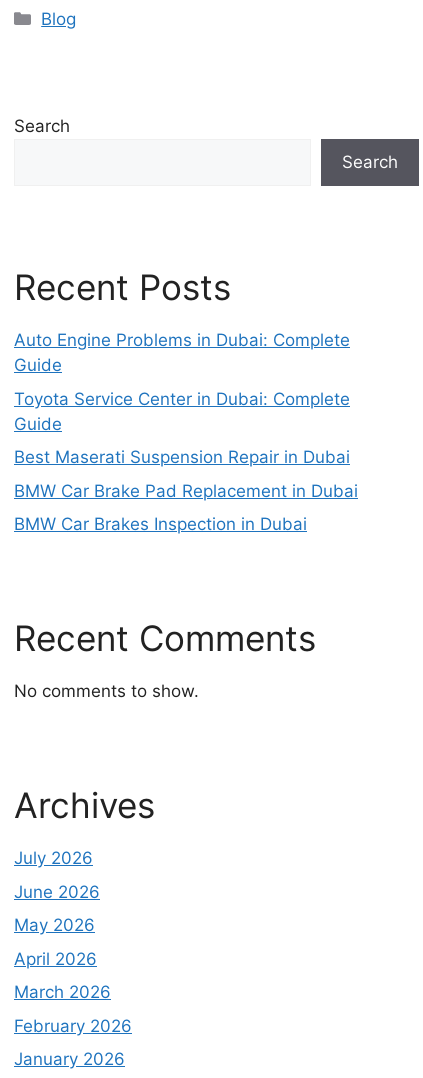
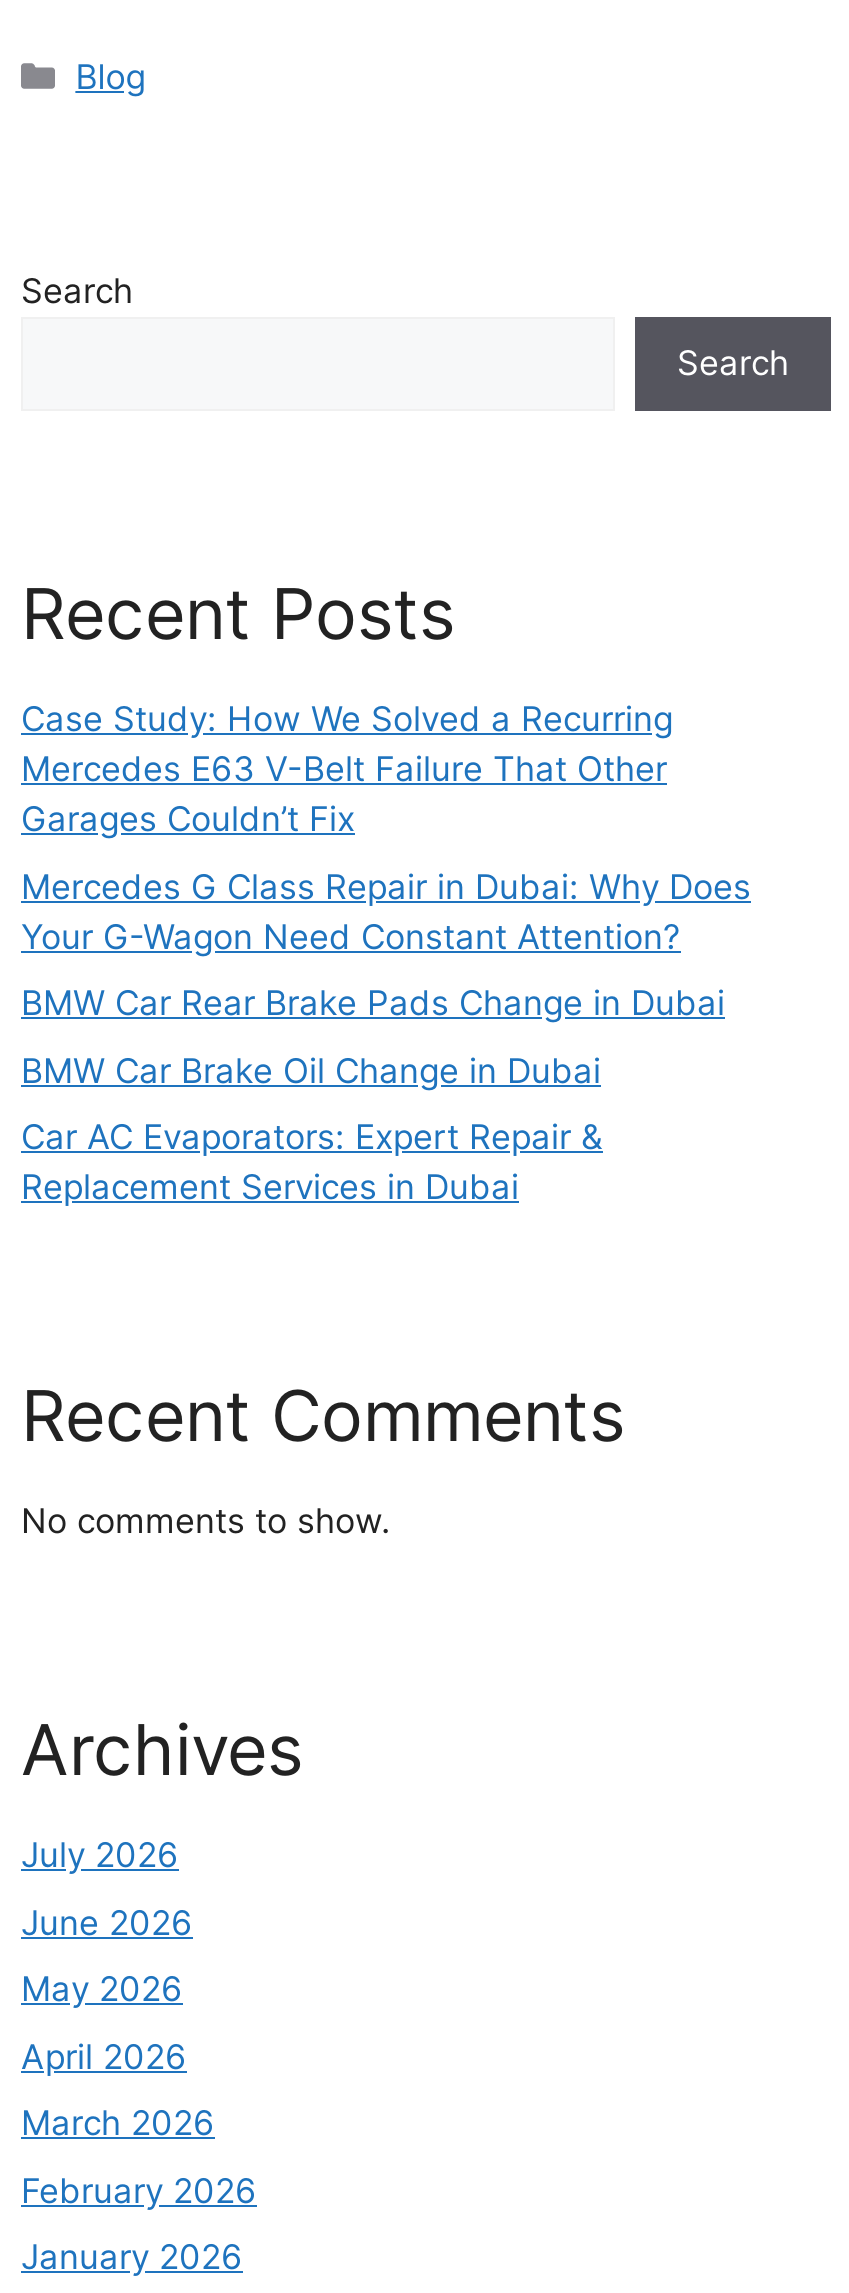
- Auto Engine Problems in Dubai: Complete
- Guide
+ Case Study: How We Solved a Recurring
+ Mercedes E63 V-Belt Failure That Other
+ Garages Couldn’t Fix

- Toyota Service Center in Dubai: Complete
- Guide
+ Mercedes G Class Repair in Dubai: Why Does
+ Your G-Wagon Need Constant Attention?

- Best Maserati Suspension Repair in Dubai
+ BMW Car Rear Brake Pads Change in Dubai

- BMW Car Brake Pad Replacement in Dubai
+ BMW Car Brake Oil Change in Dubai

- BMW Car Brakes Inspection in Dubai
+ Car AC Evaporators: Expert Repair &
+ Replacement Services in Dubai
